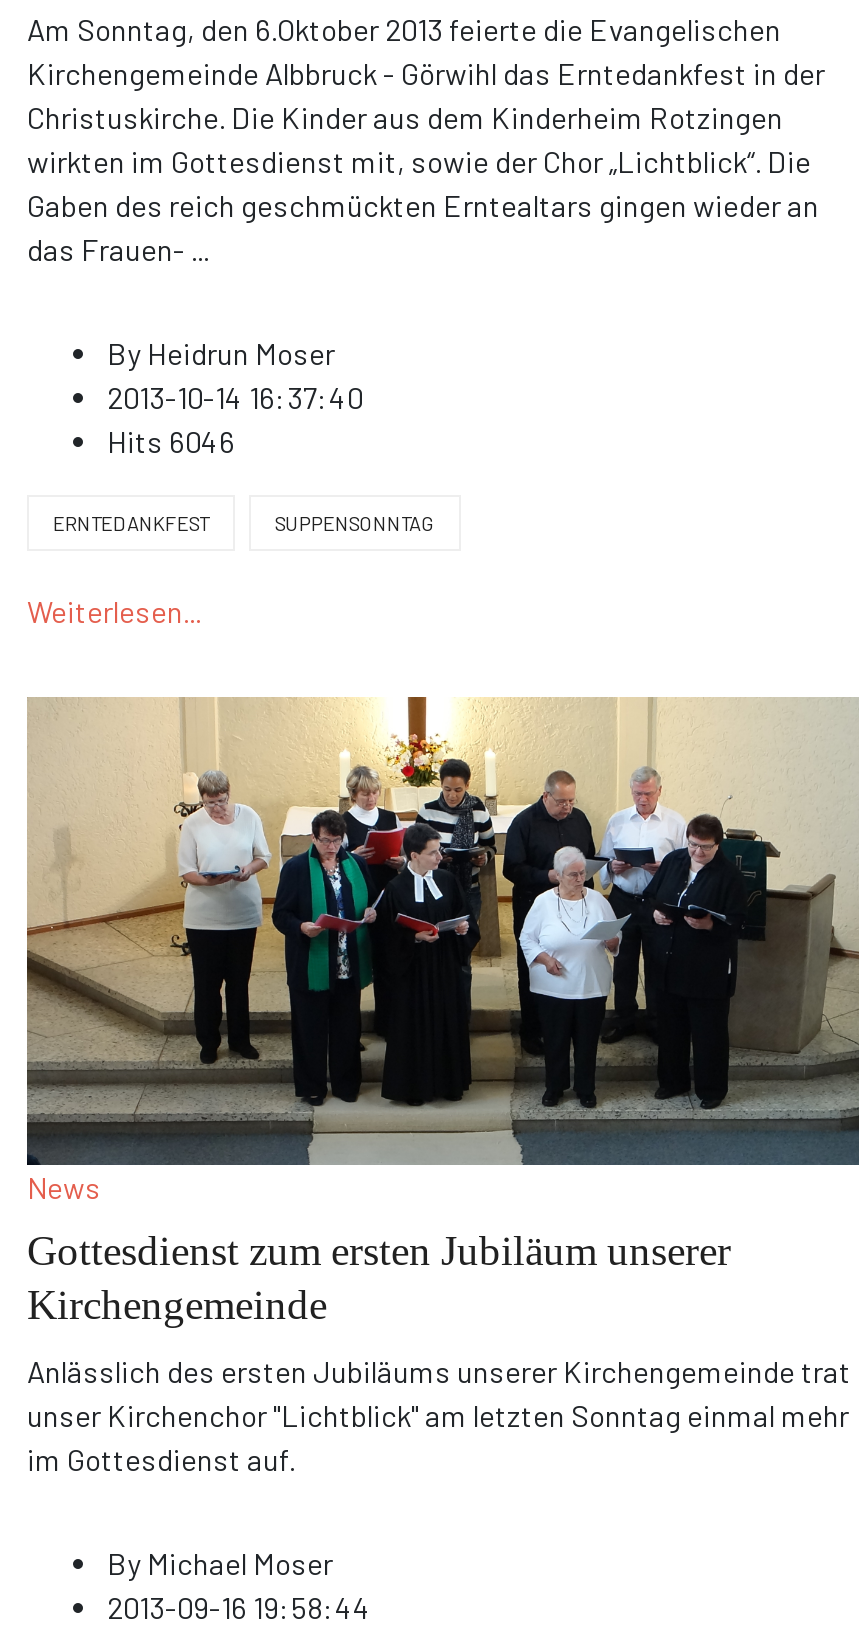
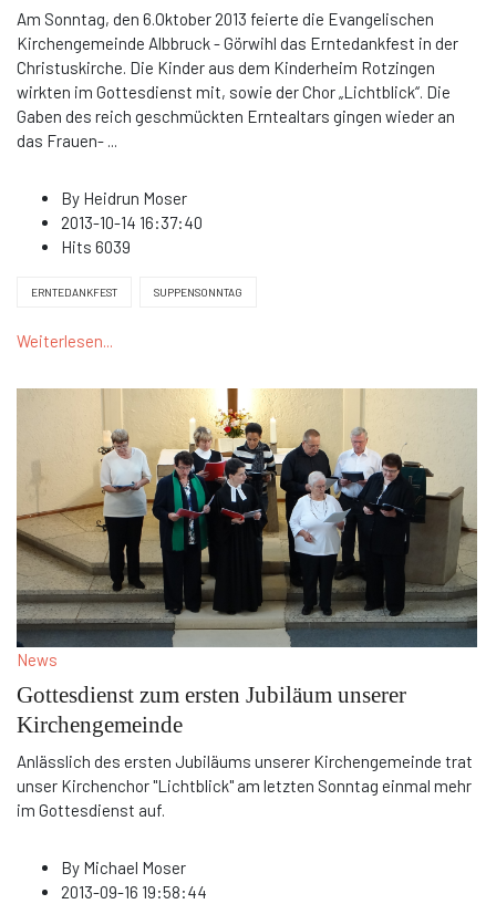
- Hits 6046
+ Hits 6039
